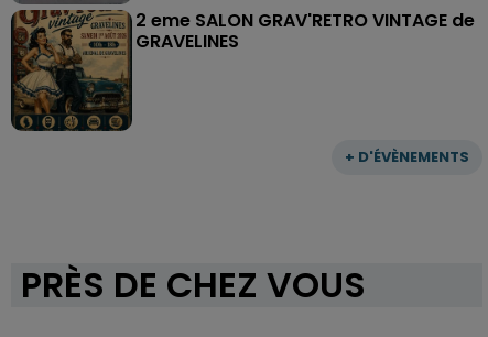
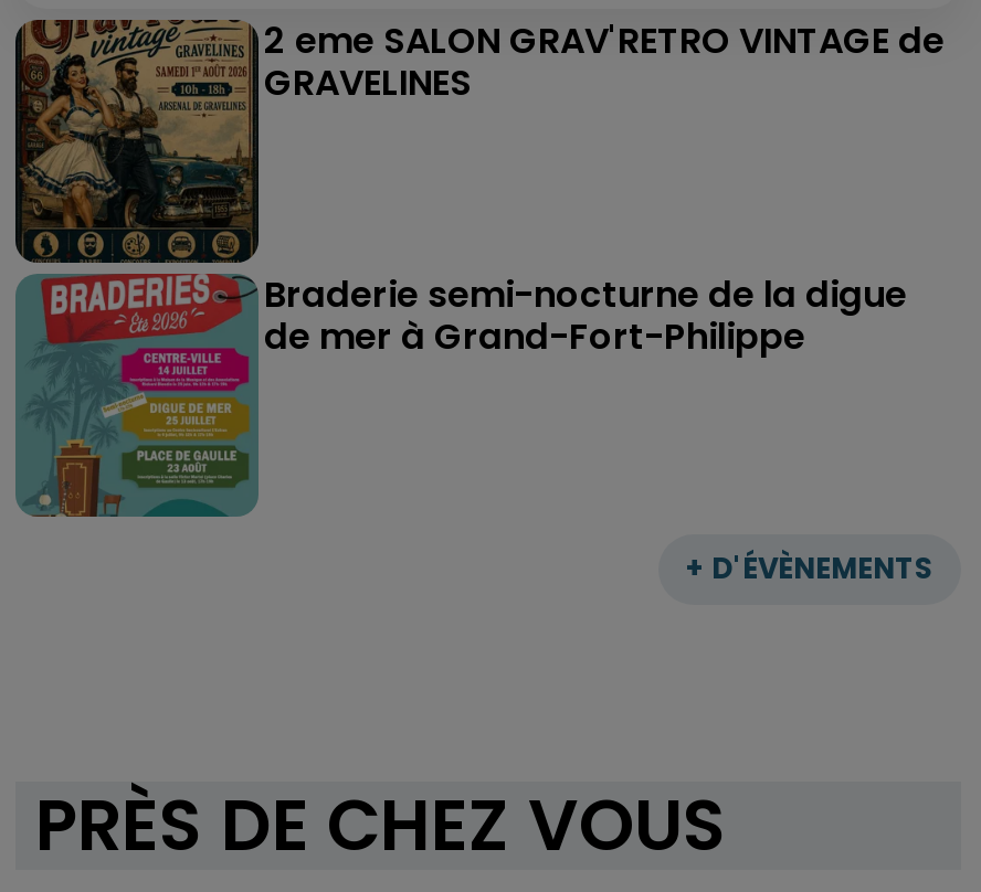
+ [image]
+ Braderie semi-nocturne de la digue
+ de mer à Grand-Fort-Philippe
